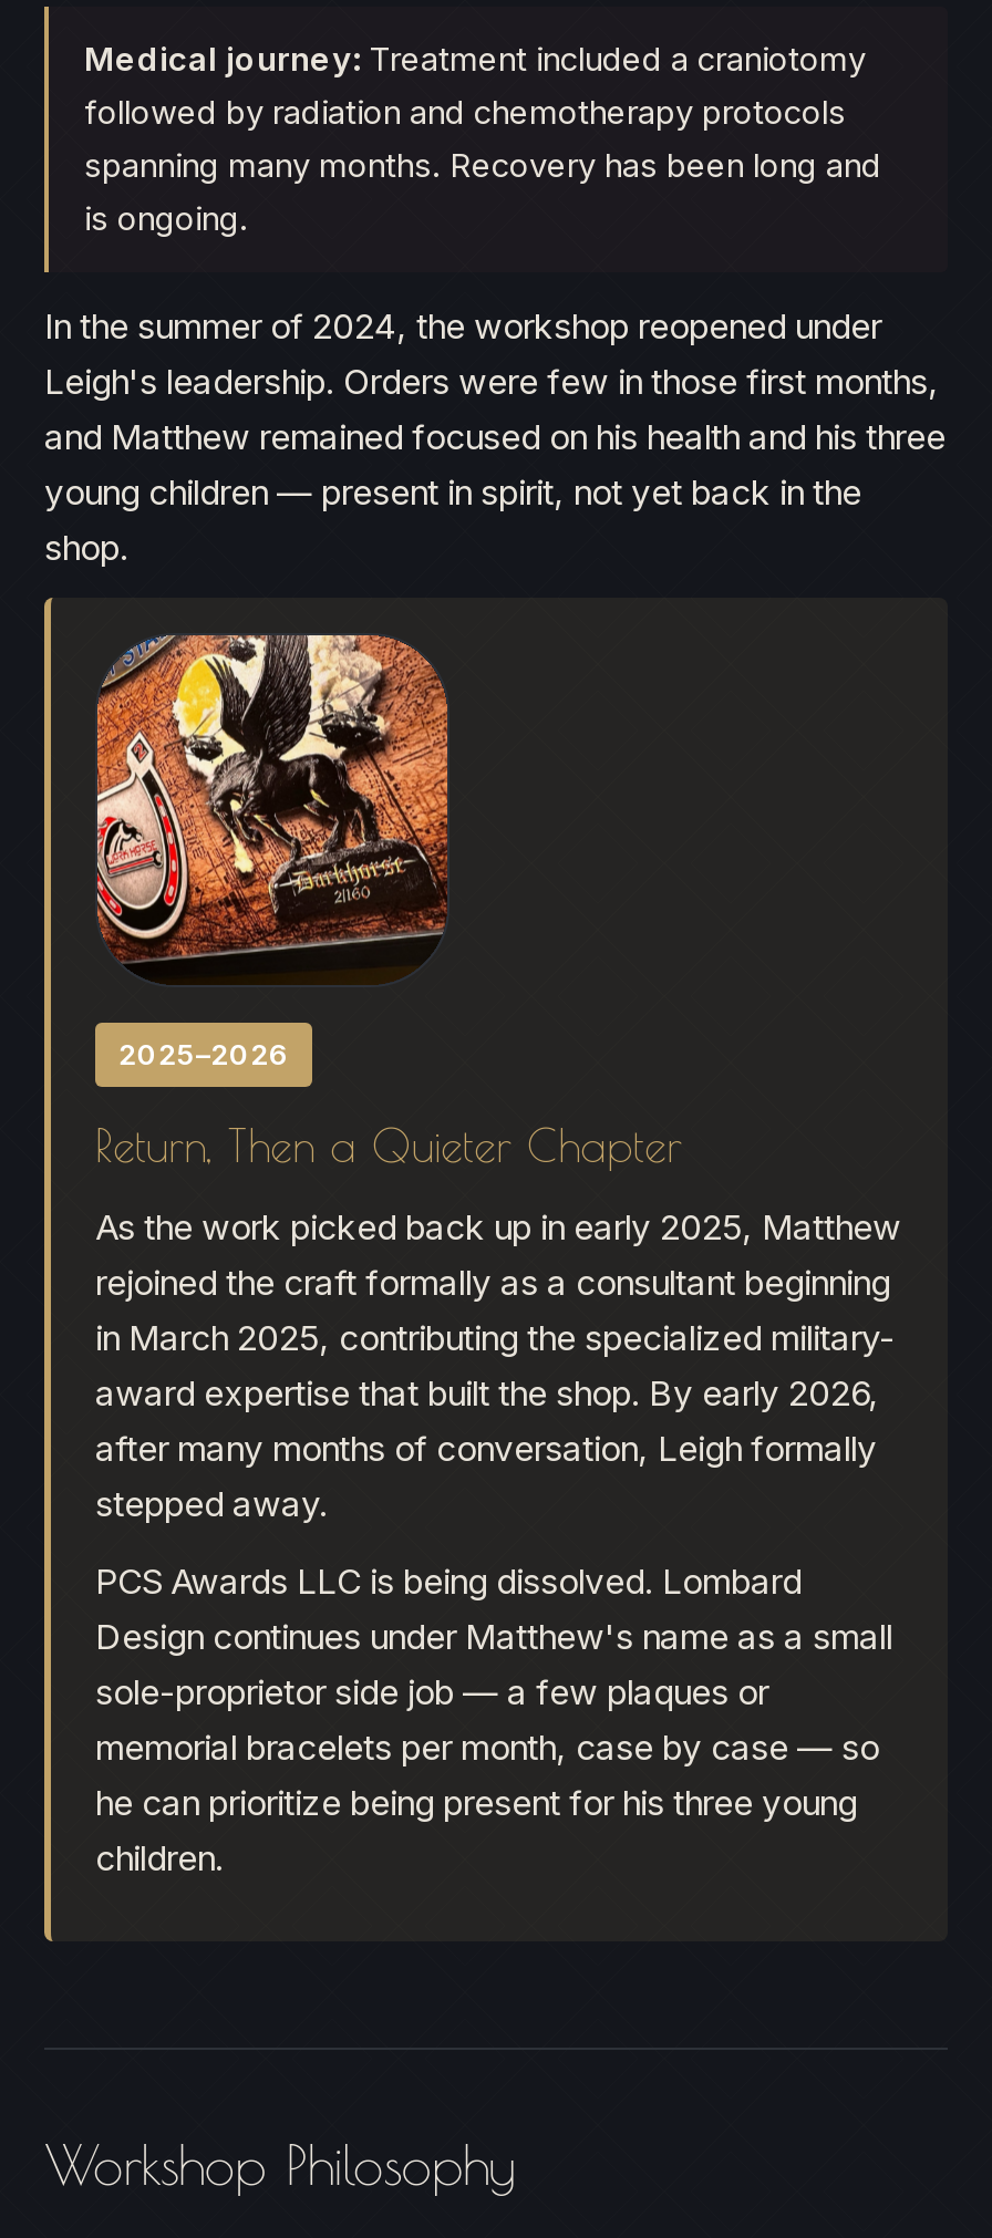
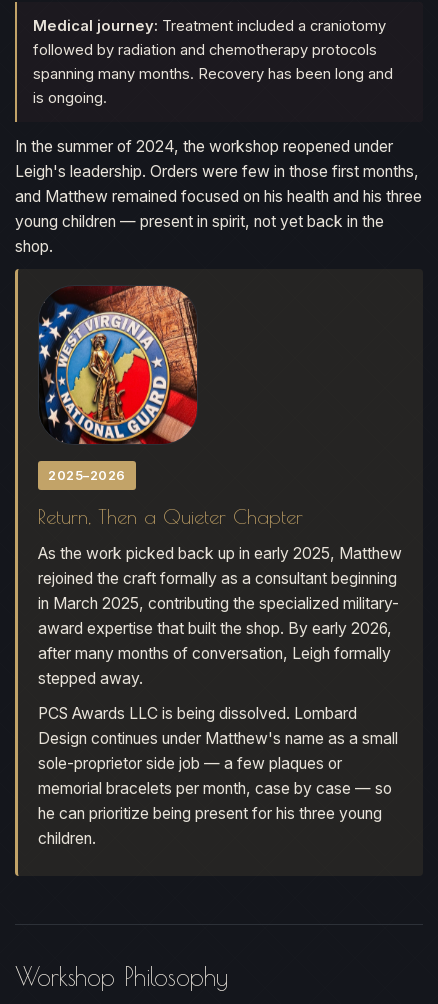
- [image]
+ [image]
